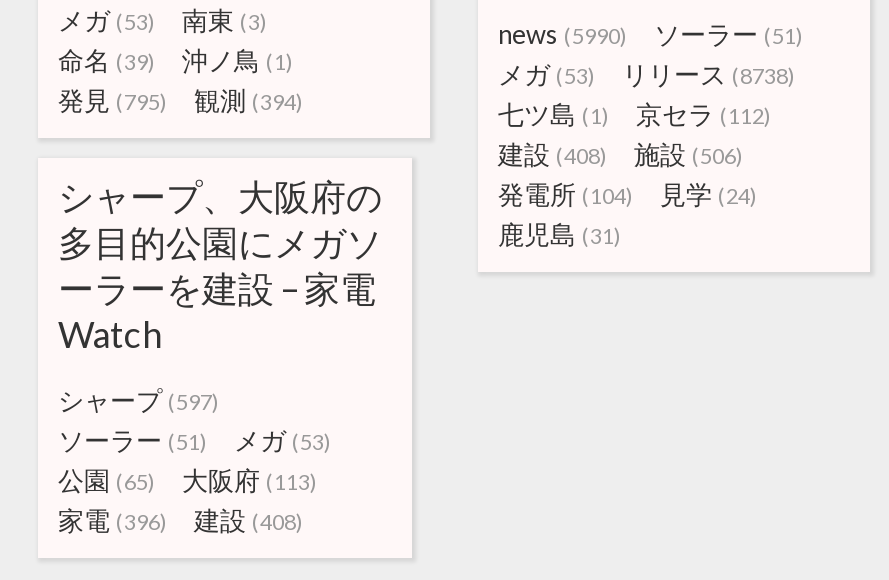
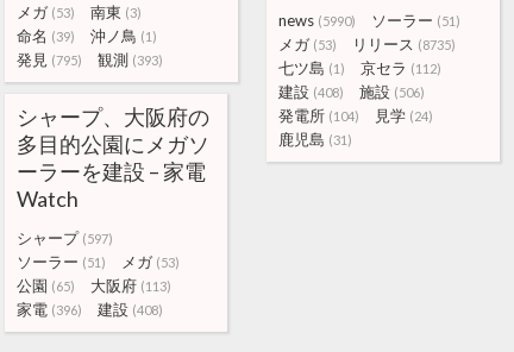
- メガ (53) リリース (8738)
+ メガ (53) リリース (8735)

- 発見 (795) 観測 (394)
+ 発見 (795) 観測 (393)
